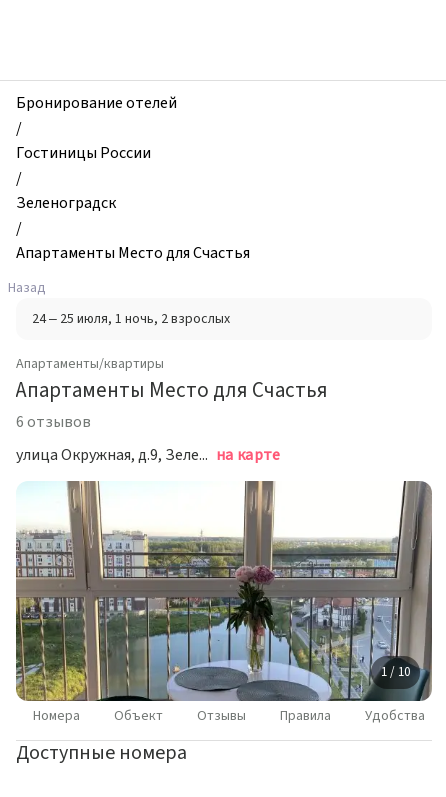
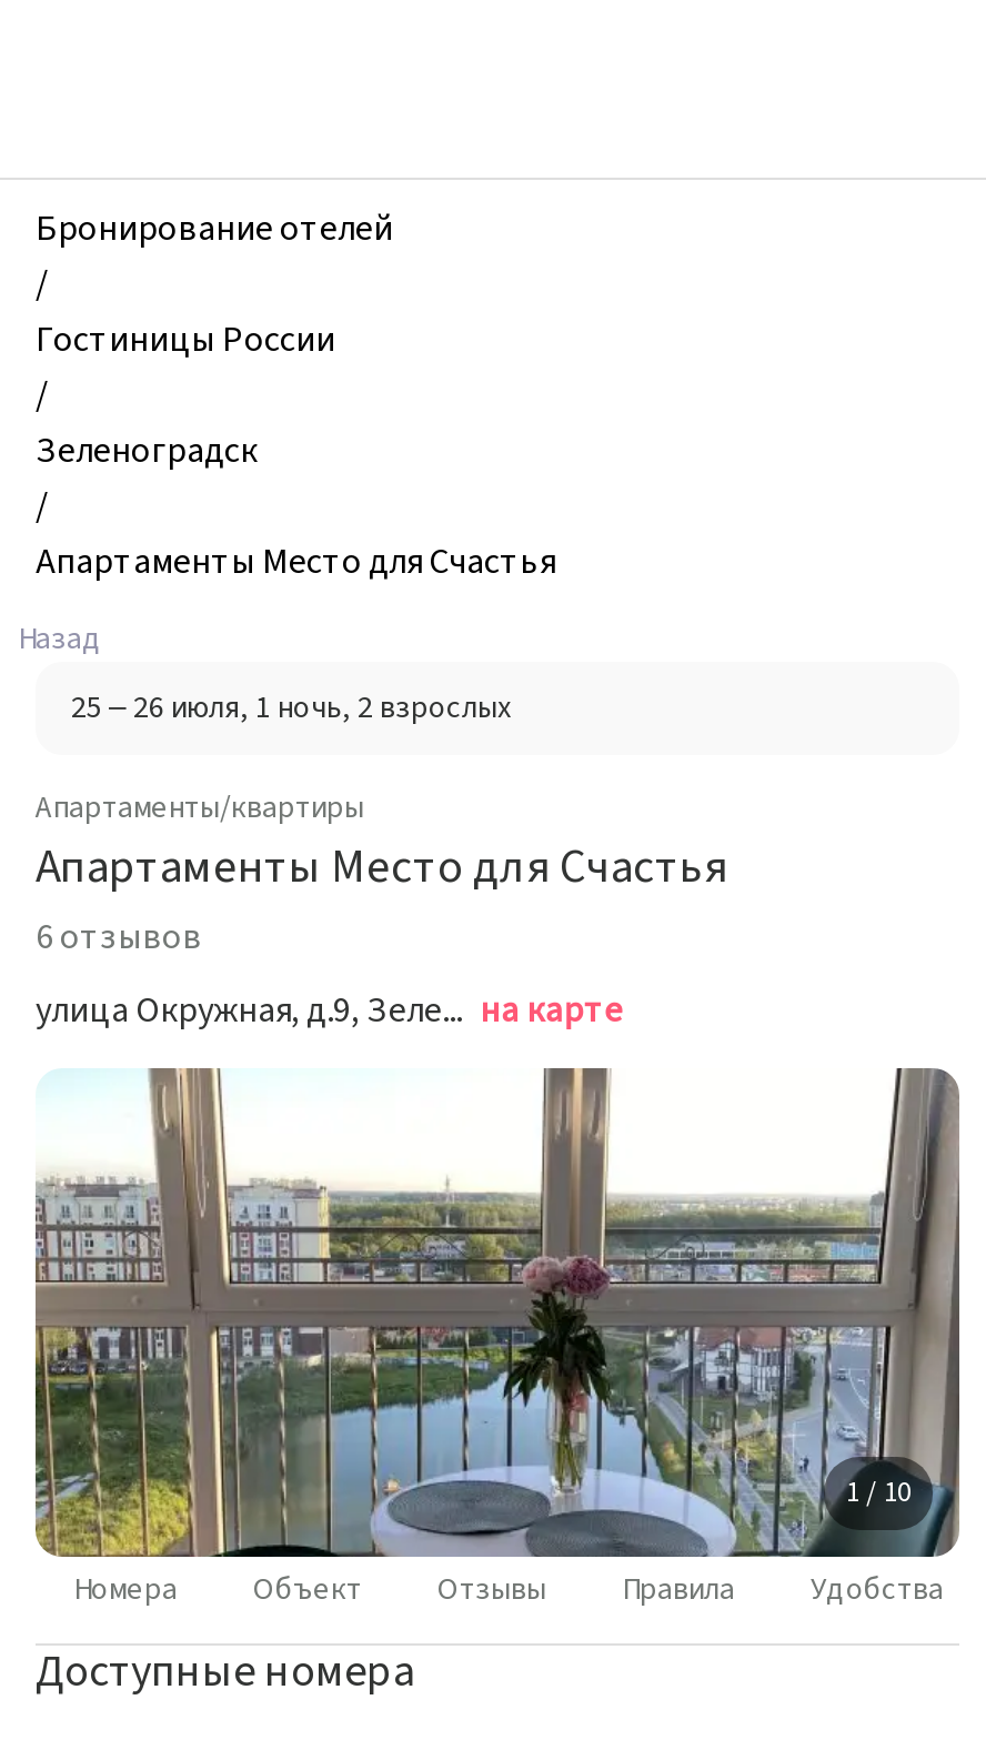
- 24 – 25 июля, 1 ночь, 2 взрослых
+ 25 – 26 июля, 1 ночь, 2 взрослых
